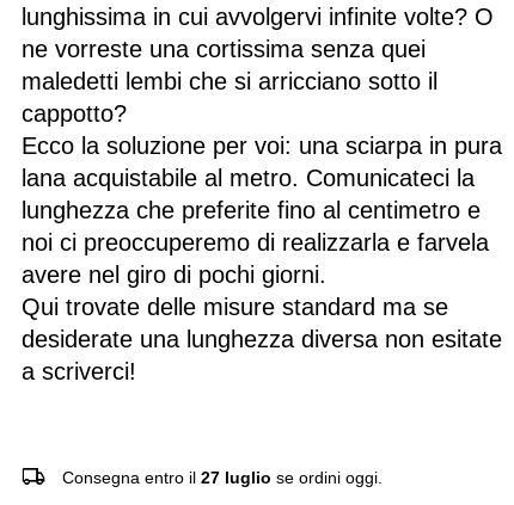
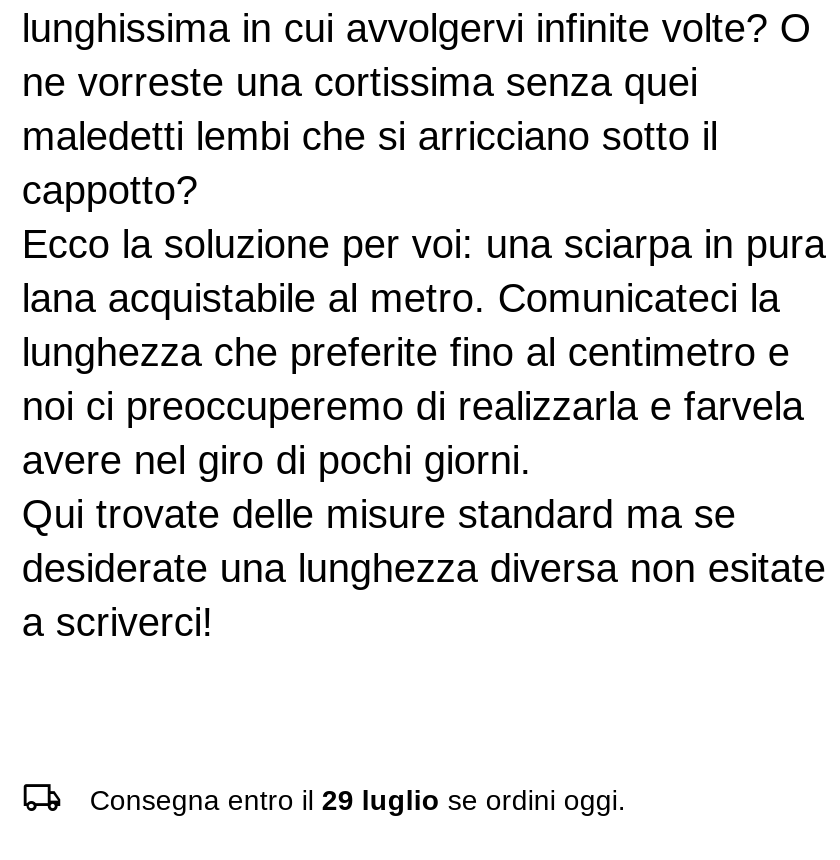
- Consegna entro il 27 luglio se ordini oggi.
+ Consegna entro il 29 luglio se ordini oggi.
